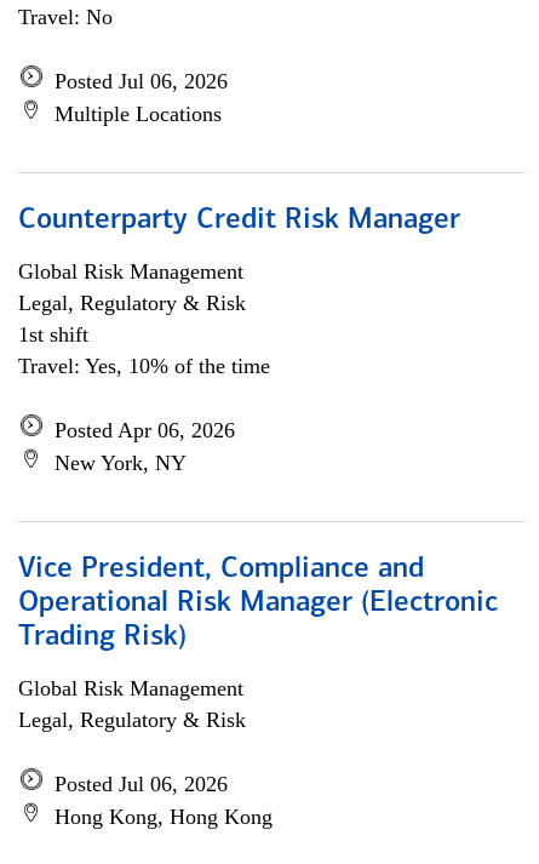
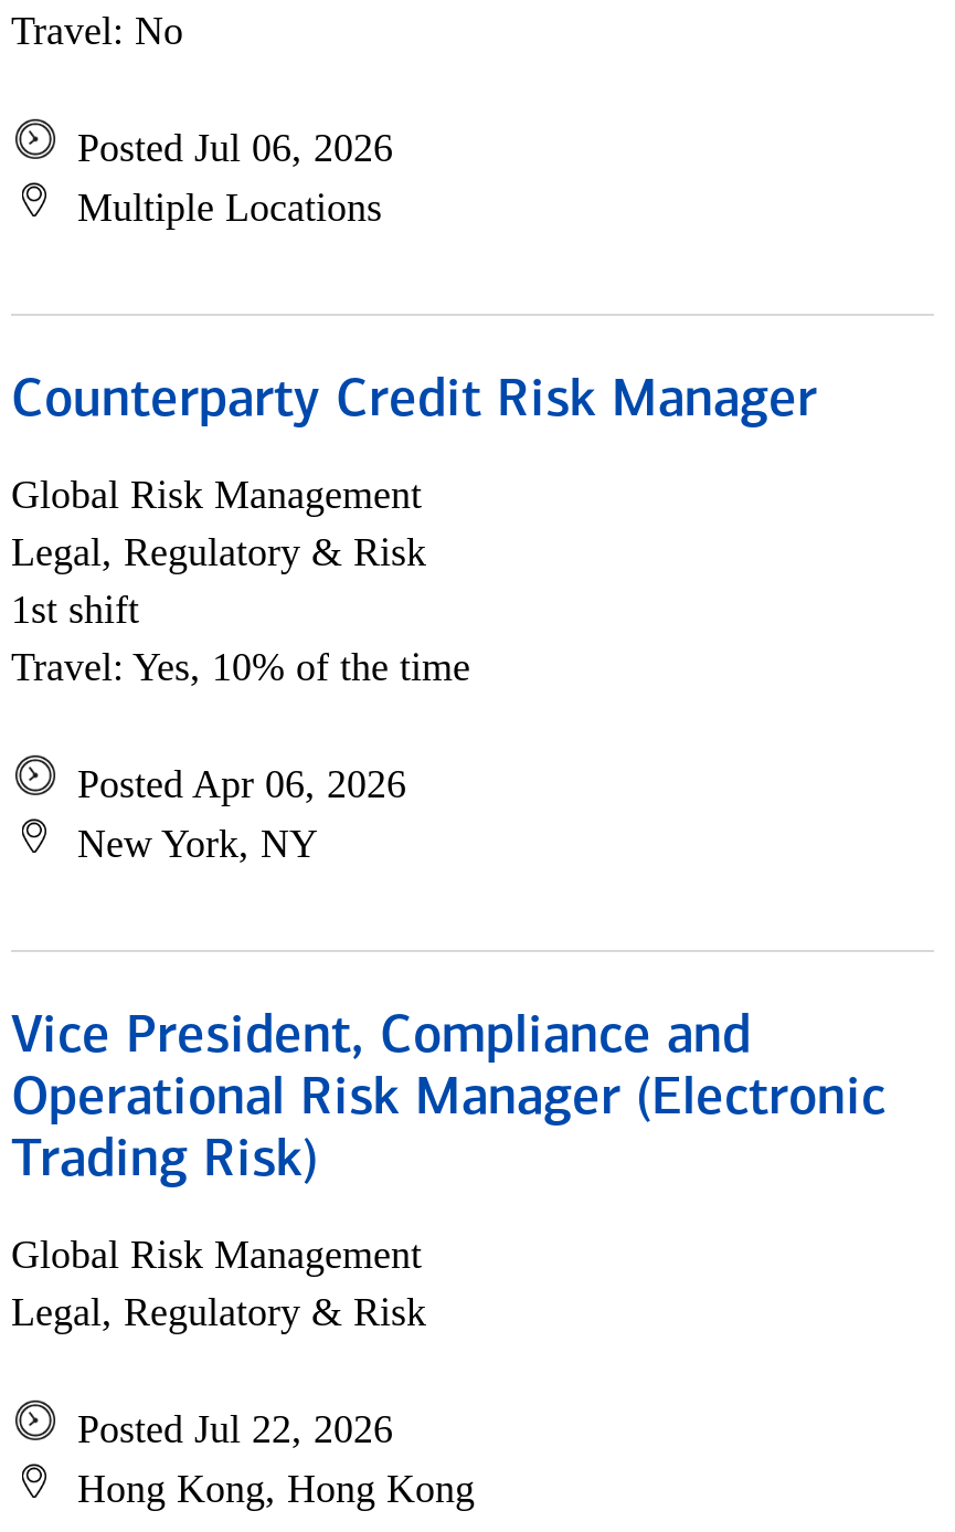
- Posted Jul 06, 2026
+ Posted Jul 22, 2026
